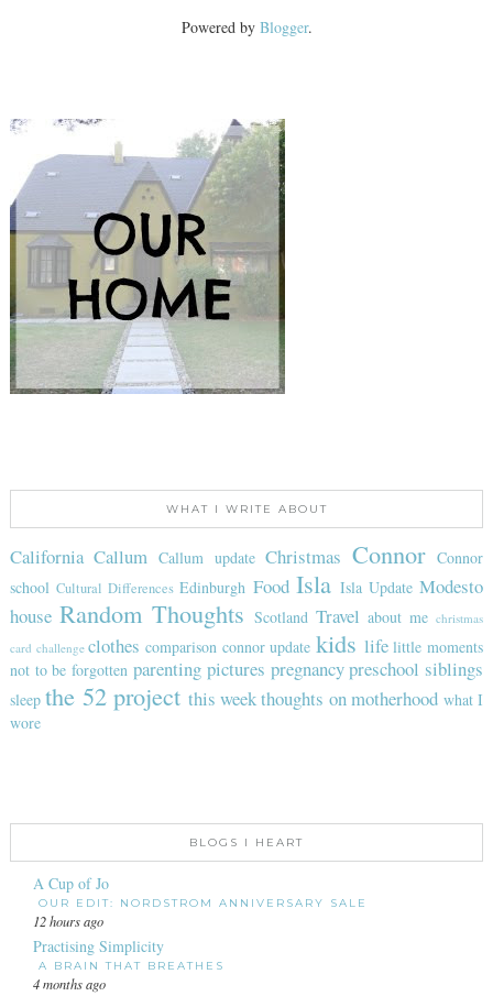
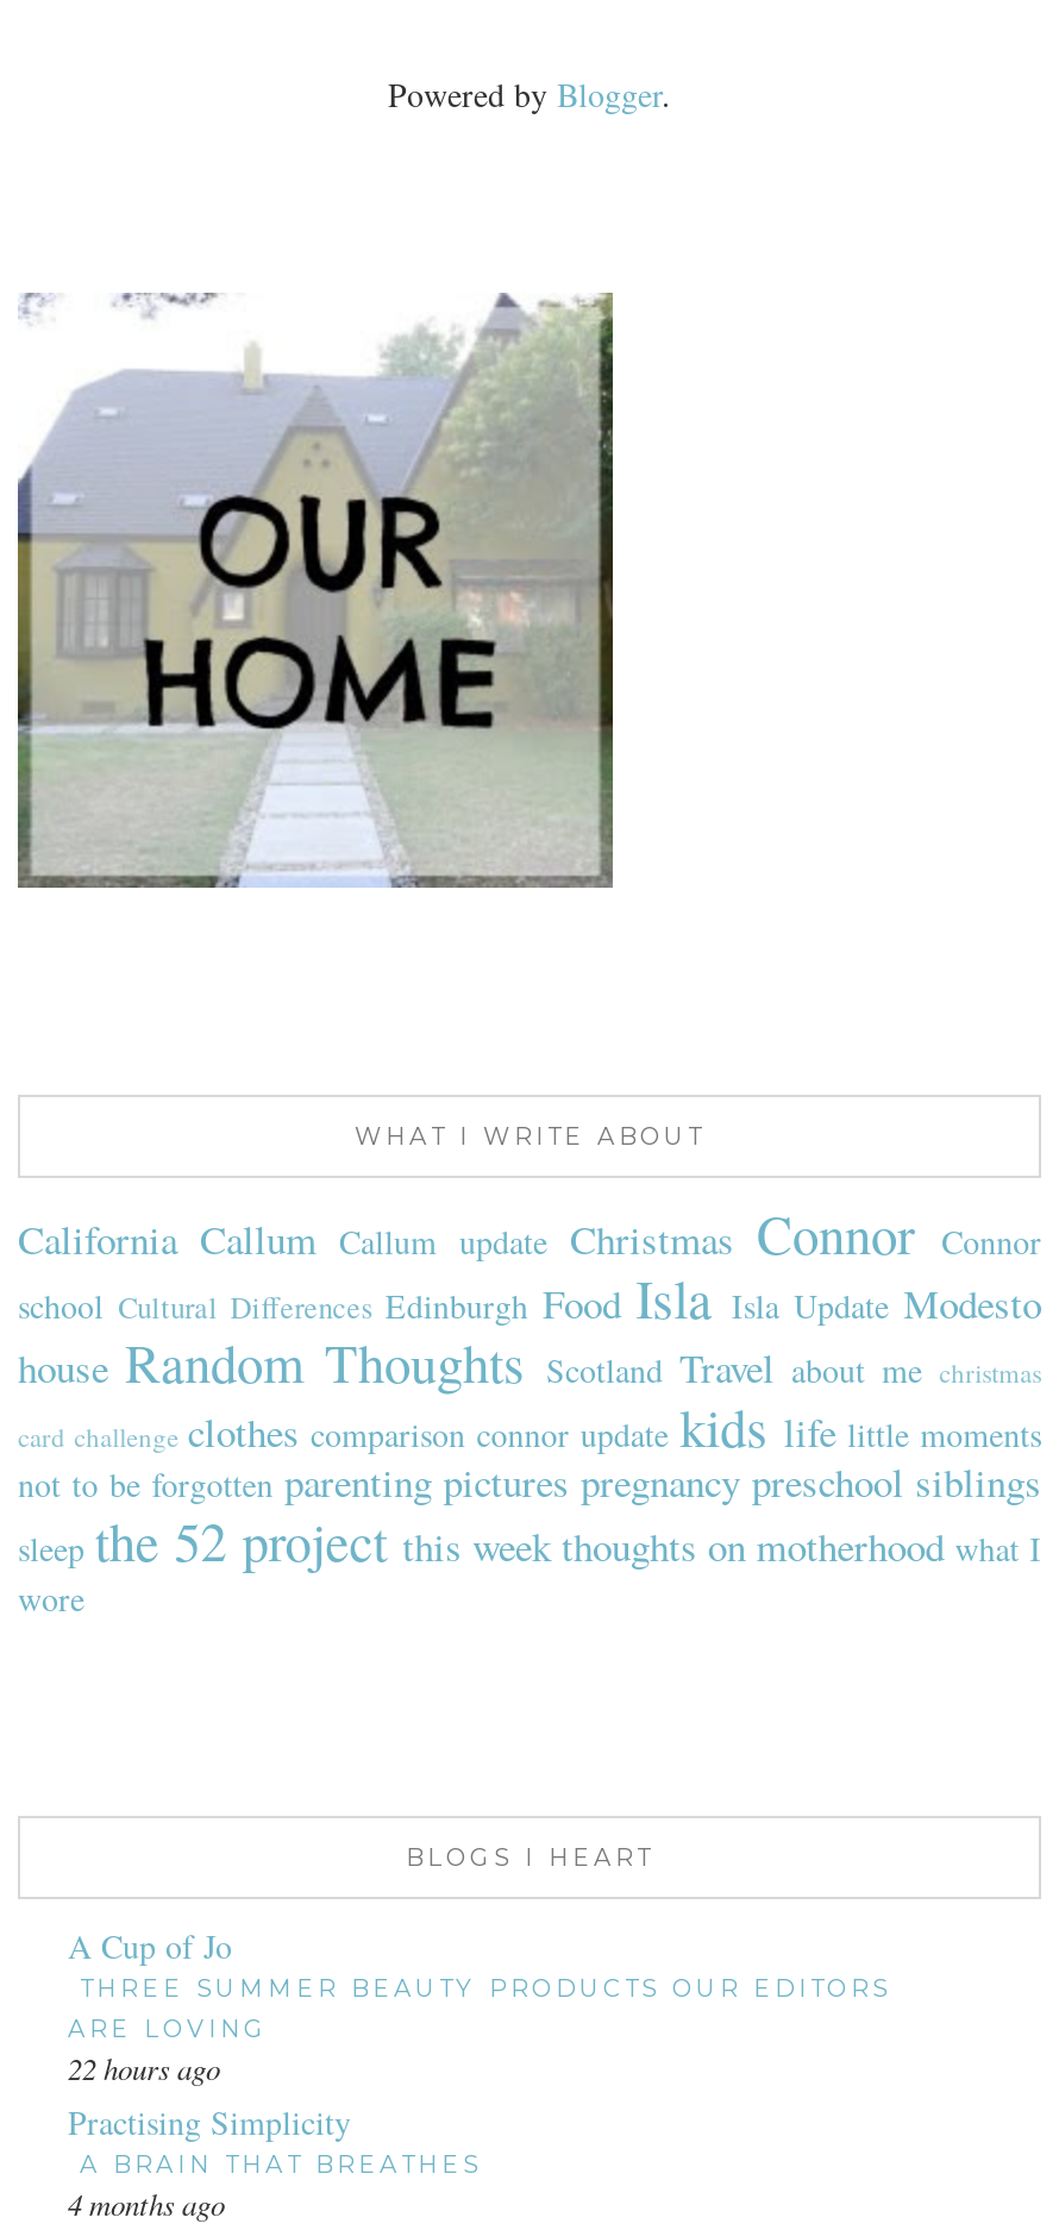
- OUR EDIT: NORDSTROM ANNIVERSARY SALE
- 12 hours ago
+ THREE SUMMER BEAUTY PRODUCTS OUR EDITORS
+ ARE LOVING
+ 22 hours ago
